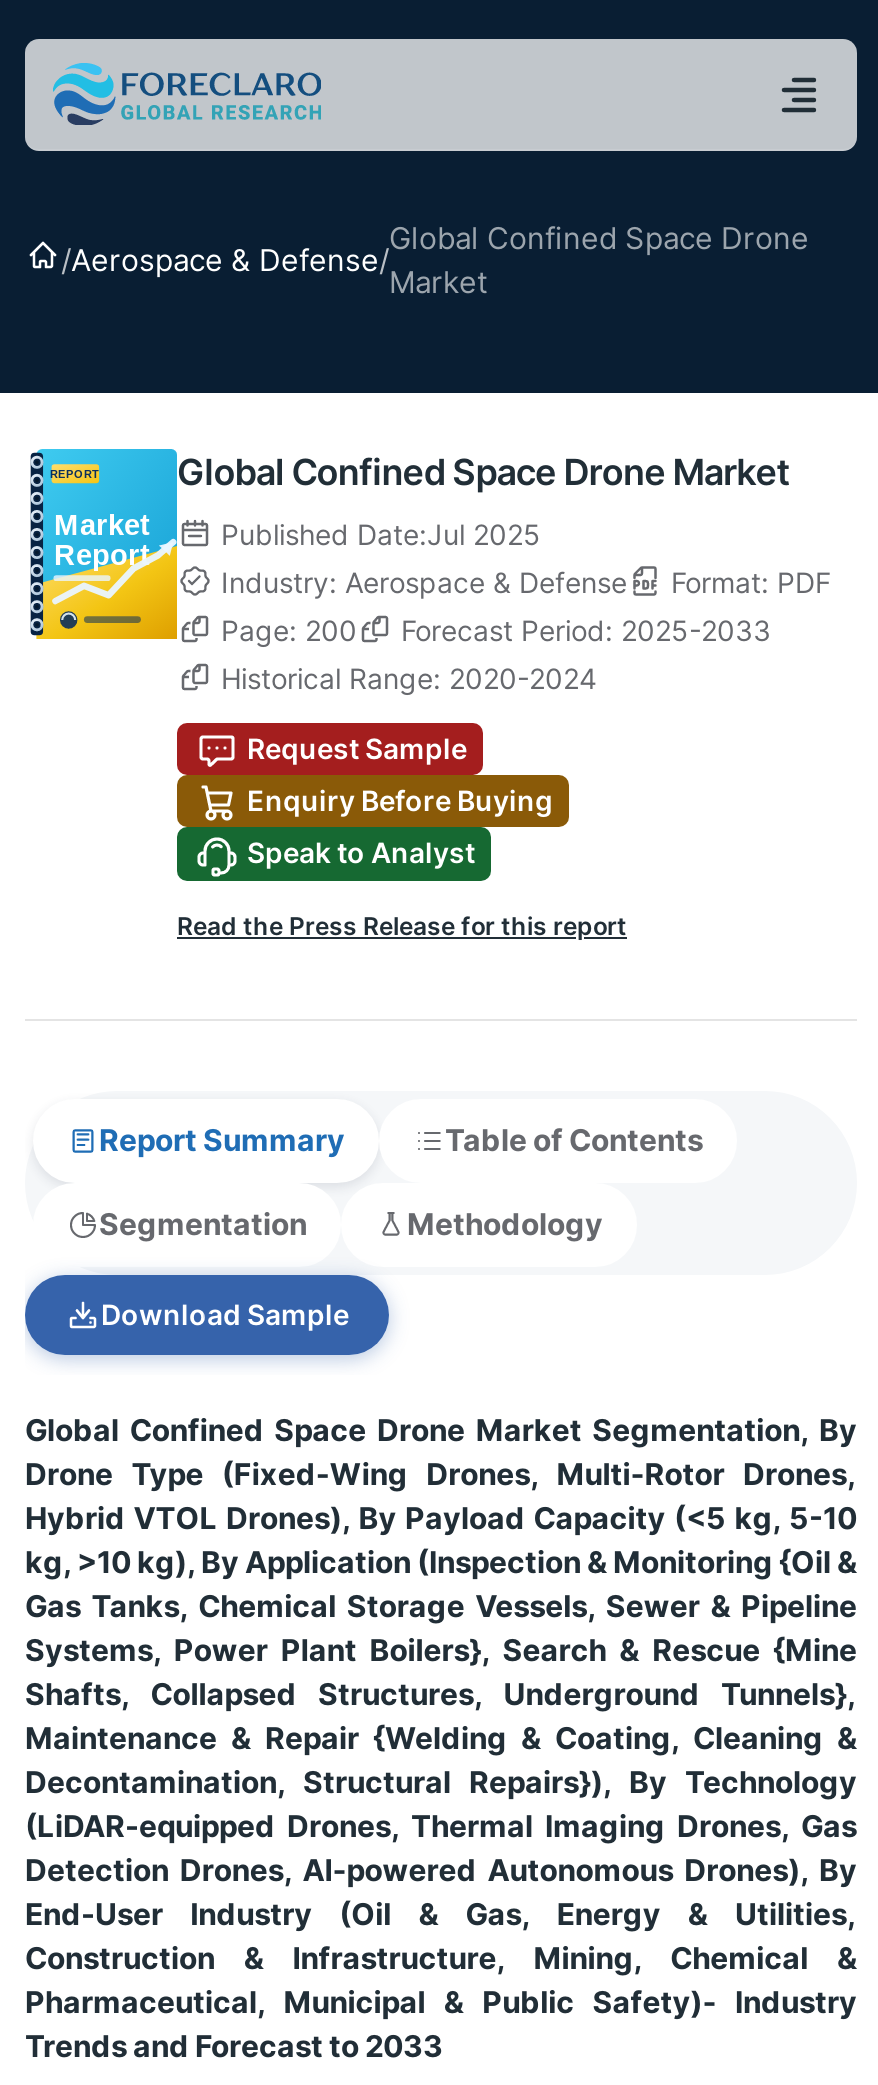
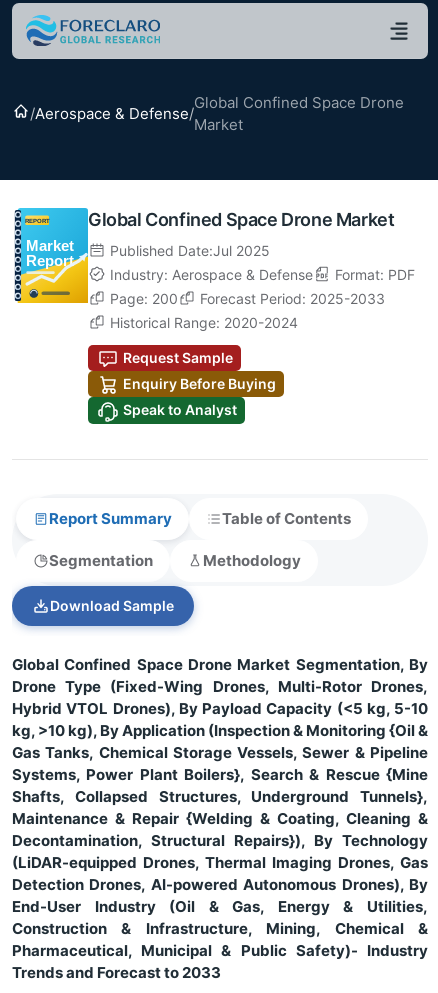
- Read the Press Release for this report
